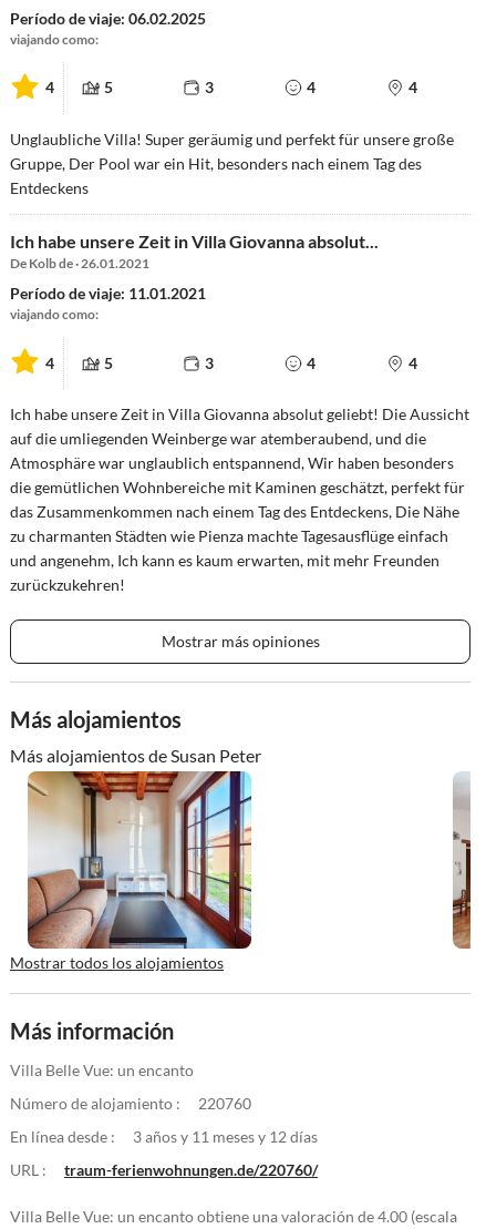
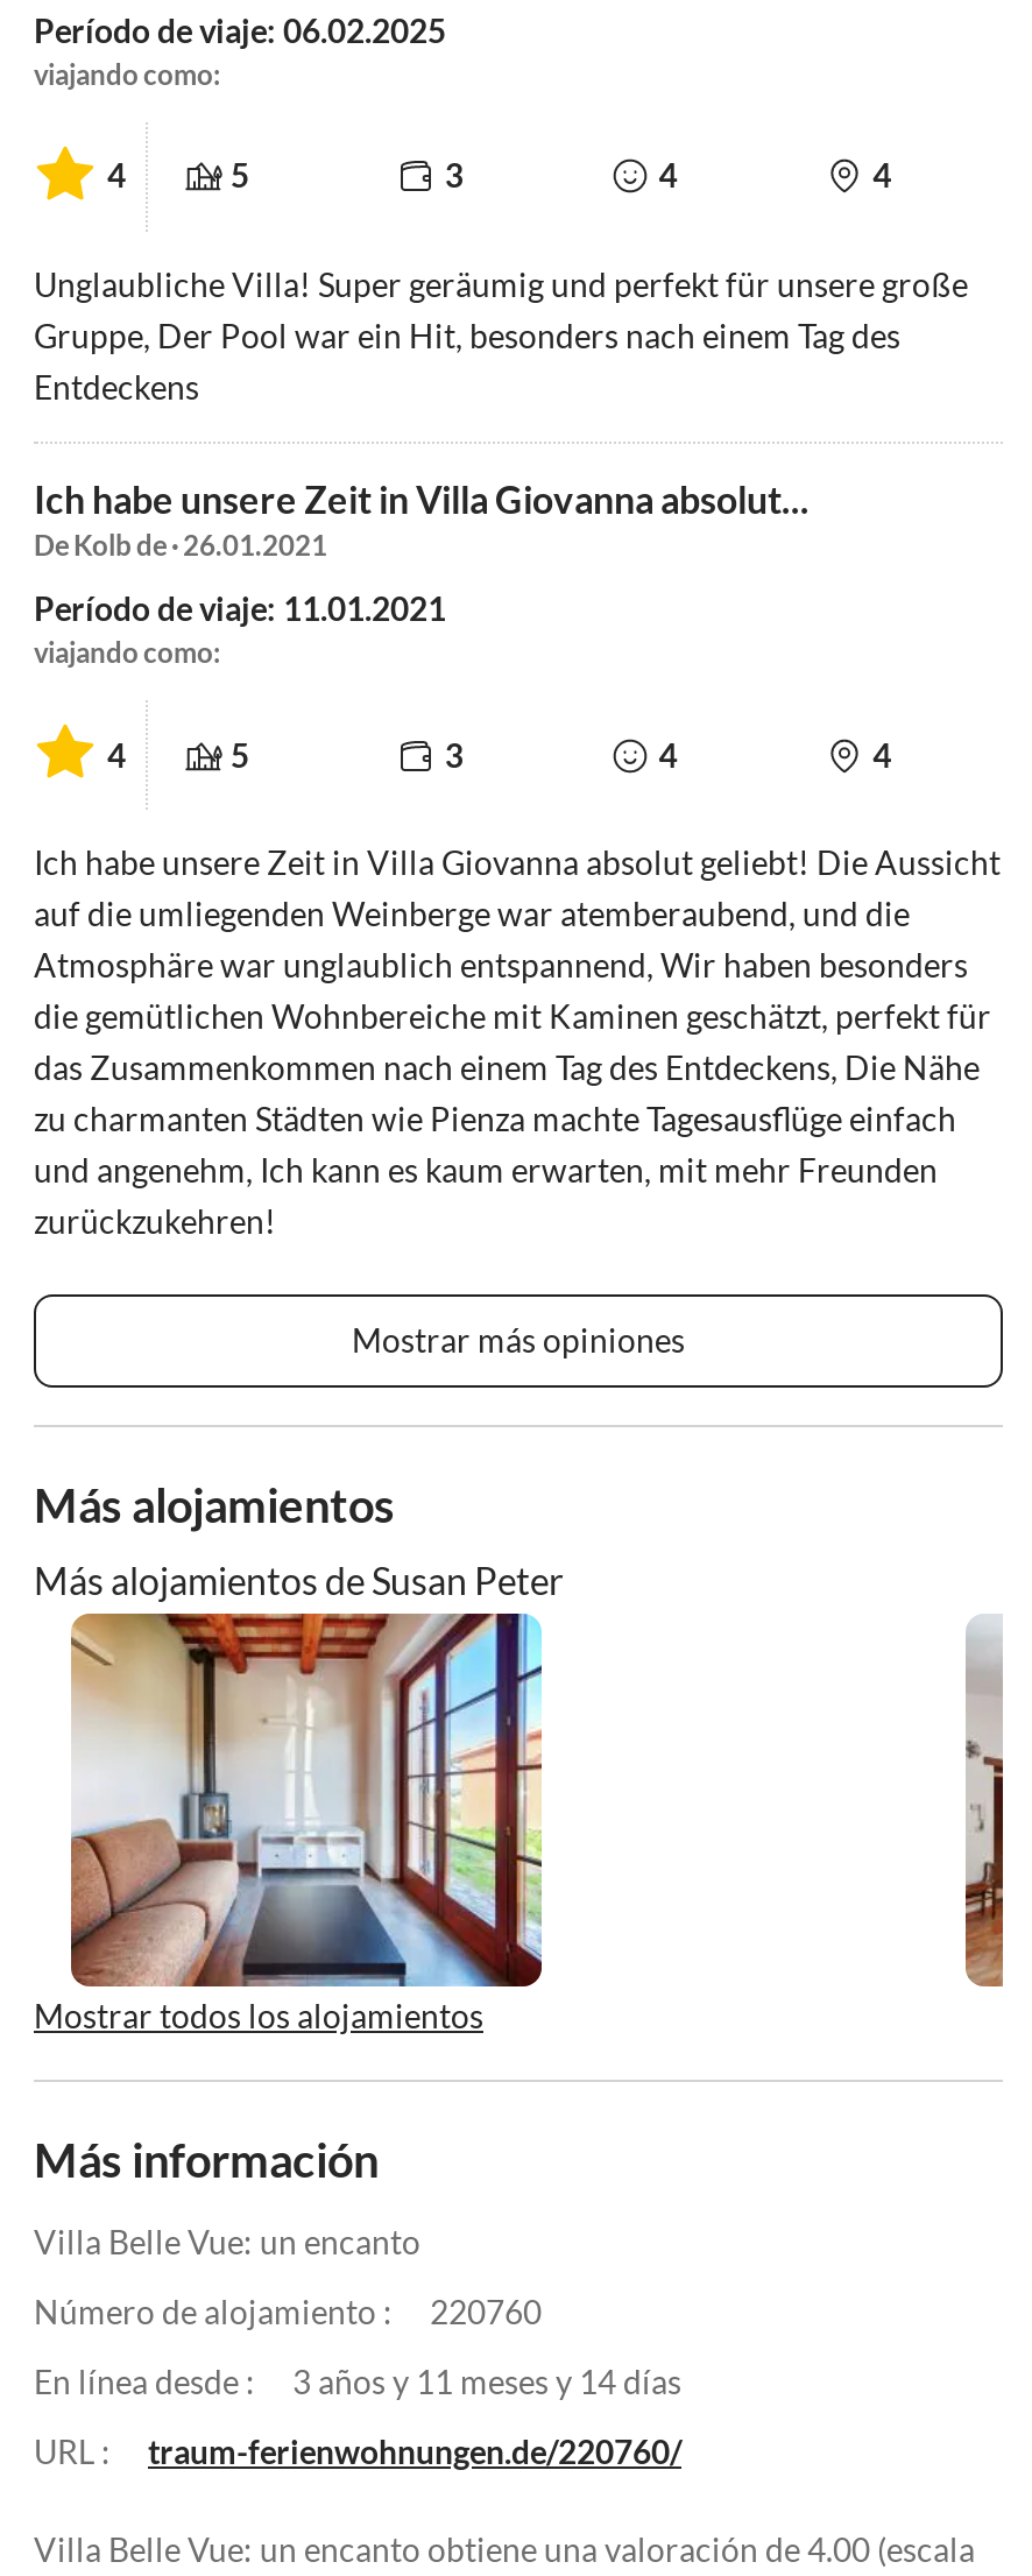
- 3 años y 11 meses y 12 días
+ 3 años y 11 meses y 14 días
